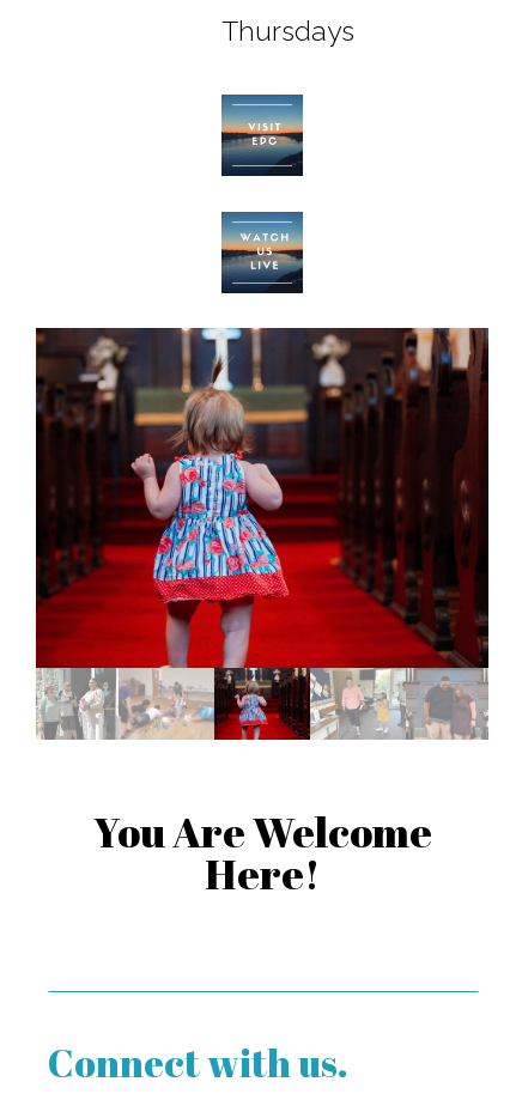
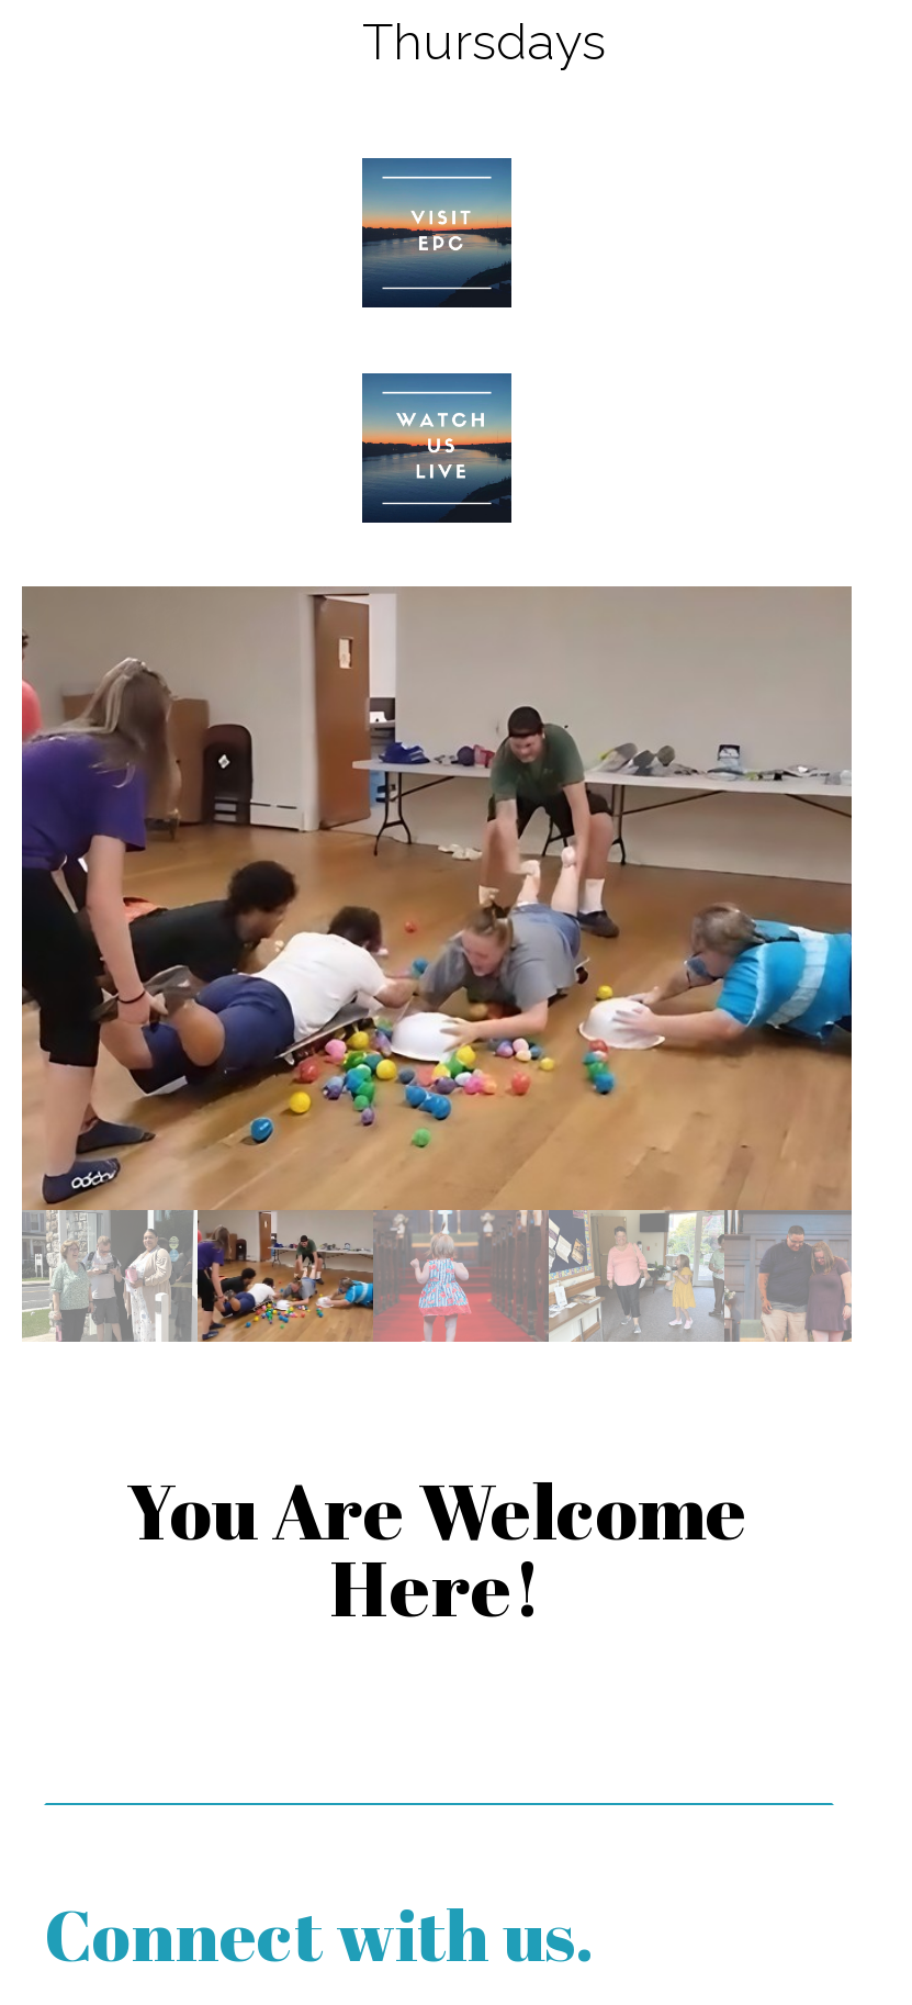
- [image]
+ [image]
